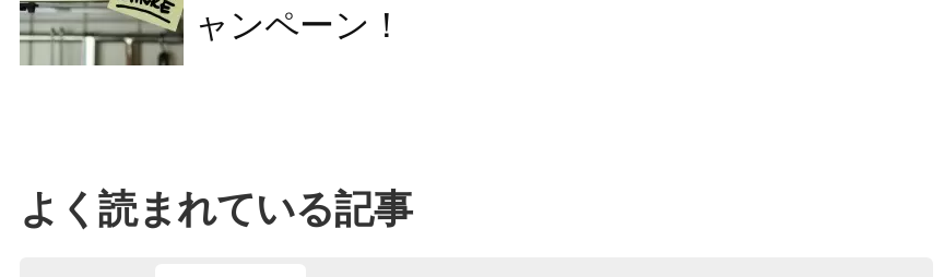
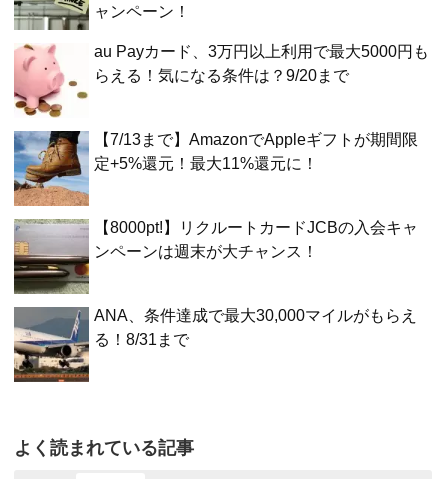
+ [image]
+ 【7/13まで】AmazonでAppleギフトが期間限
+ 定+5%還元！最大11%還元に！

+ [image]
+ au Payカード、3万円以上利用で最大5000円も
+ らえる！気になる条件は？9/20まで

+ [image]
+ 【8000pt!】リクルートカードJCBの入会キャ
+ ンペーンは週末が大チャンス！

+ [image]
+ ANA、条件達成で最大30,000マイルがもらえ
+ る！8/31まで
